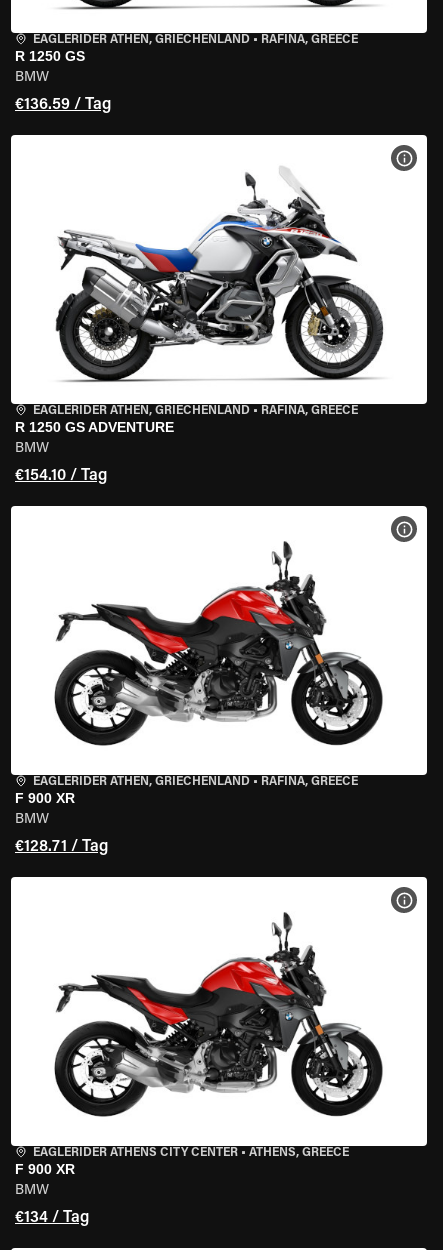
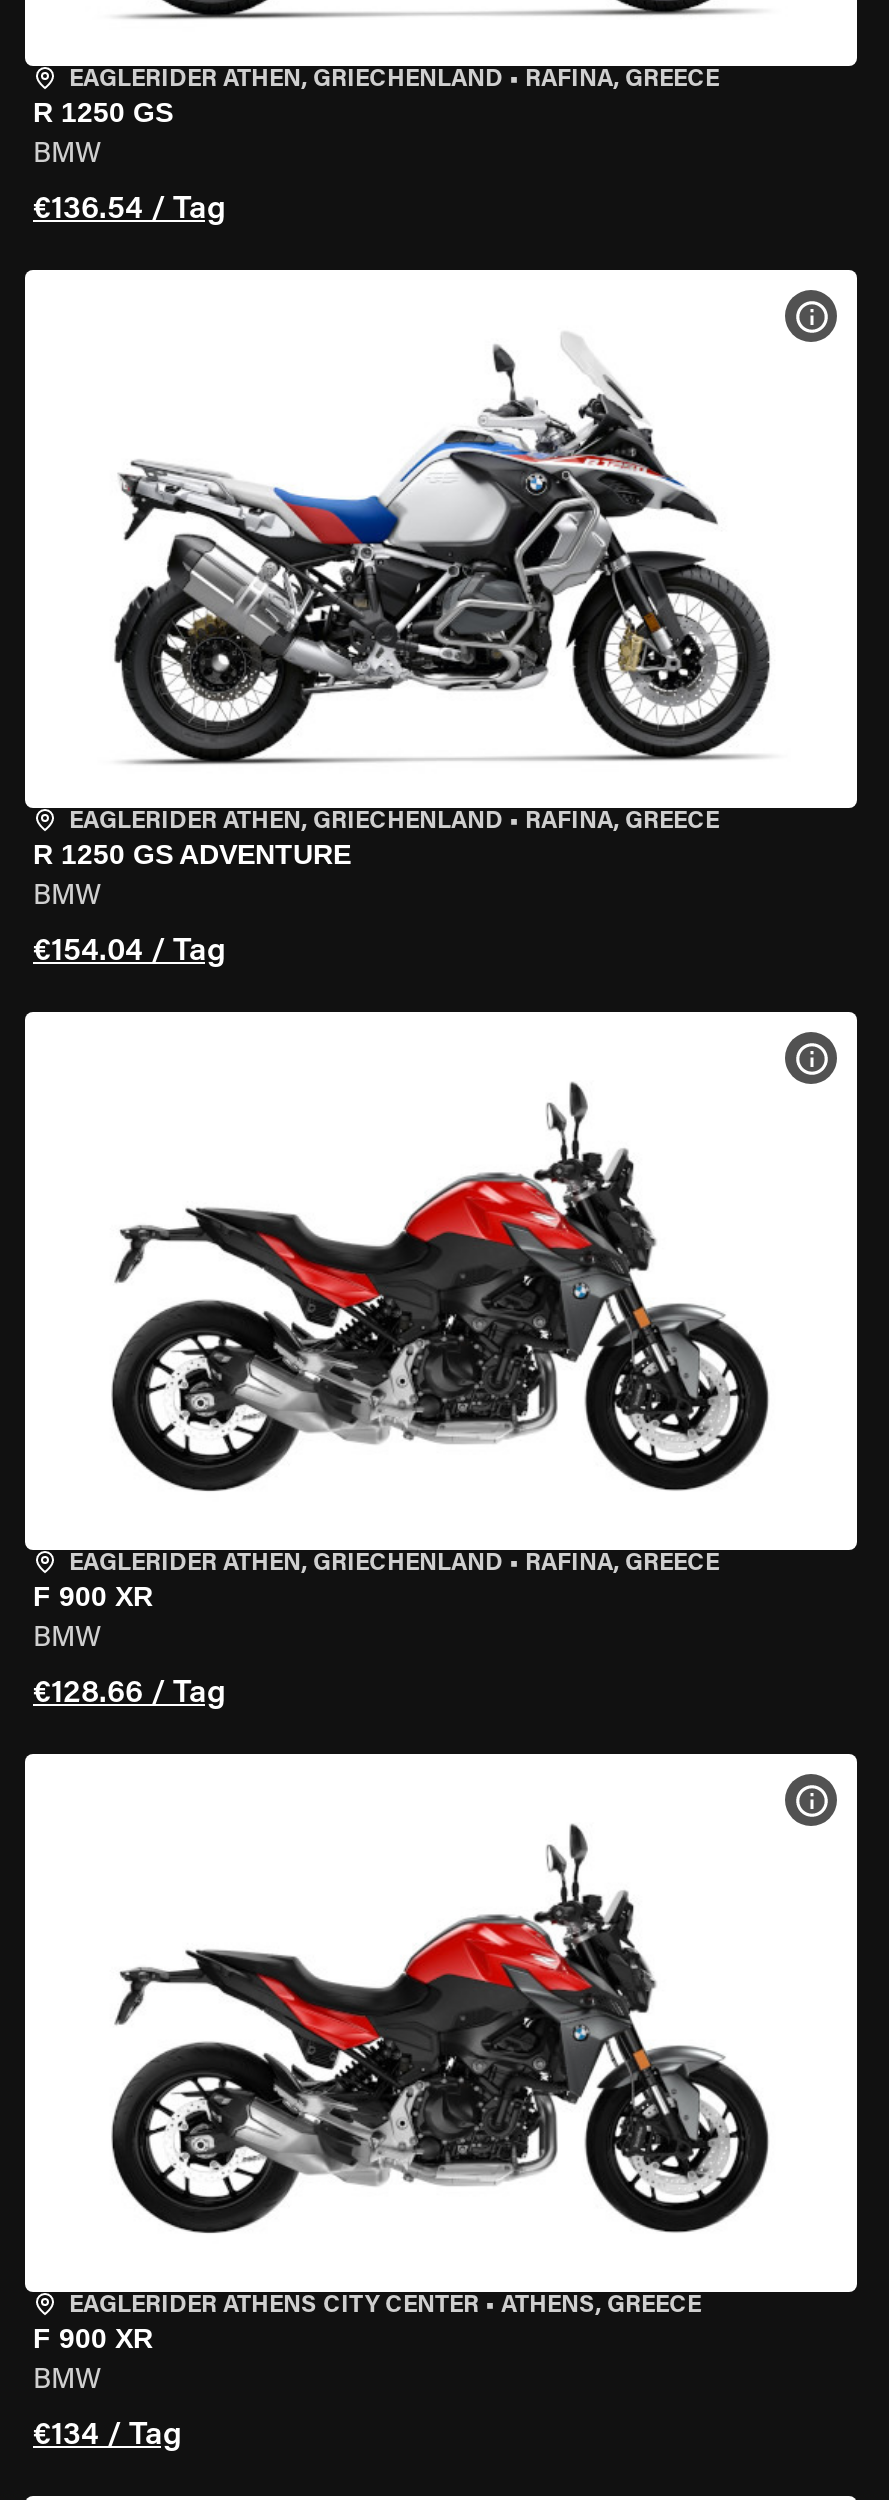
- €136.59 / Tag
+ €136.54 / Tag

- €154.10 / Tag
+ €154.04 / Tag

- €128.71 / Tag
+ €128.66 / Tag
